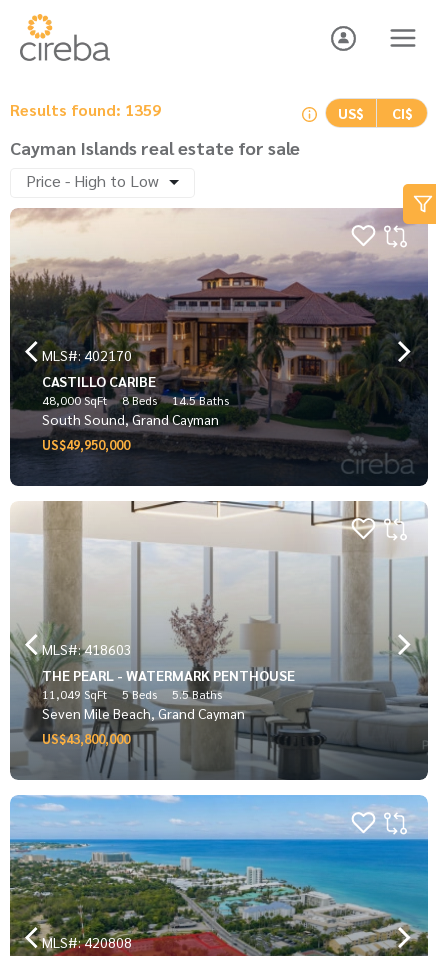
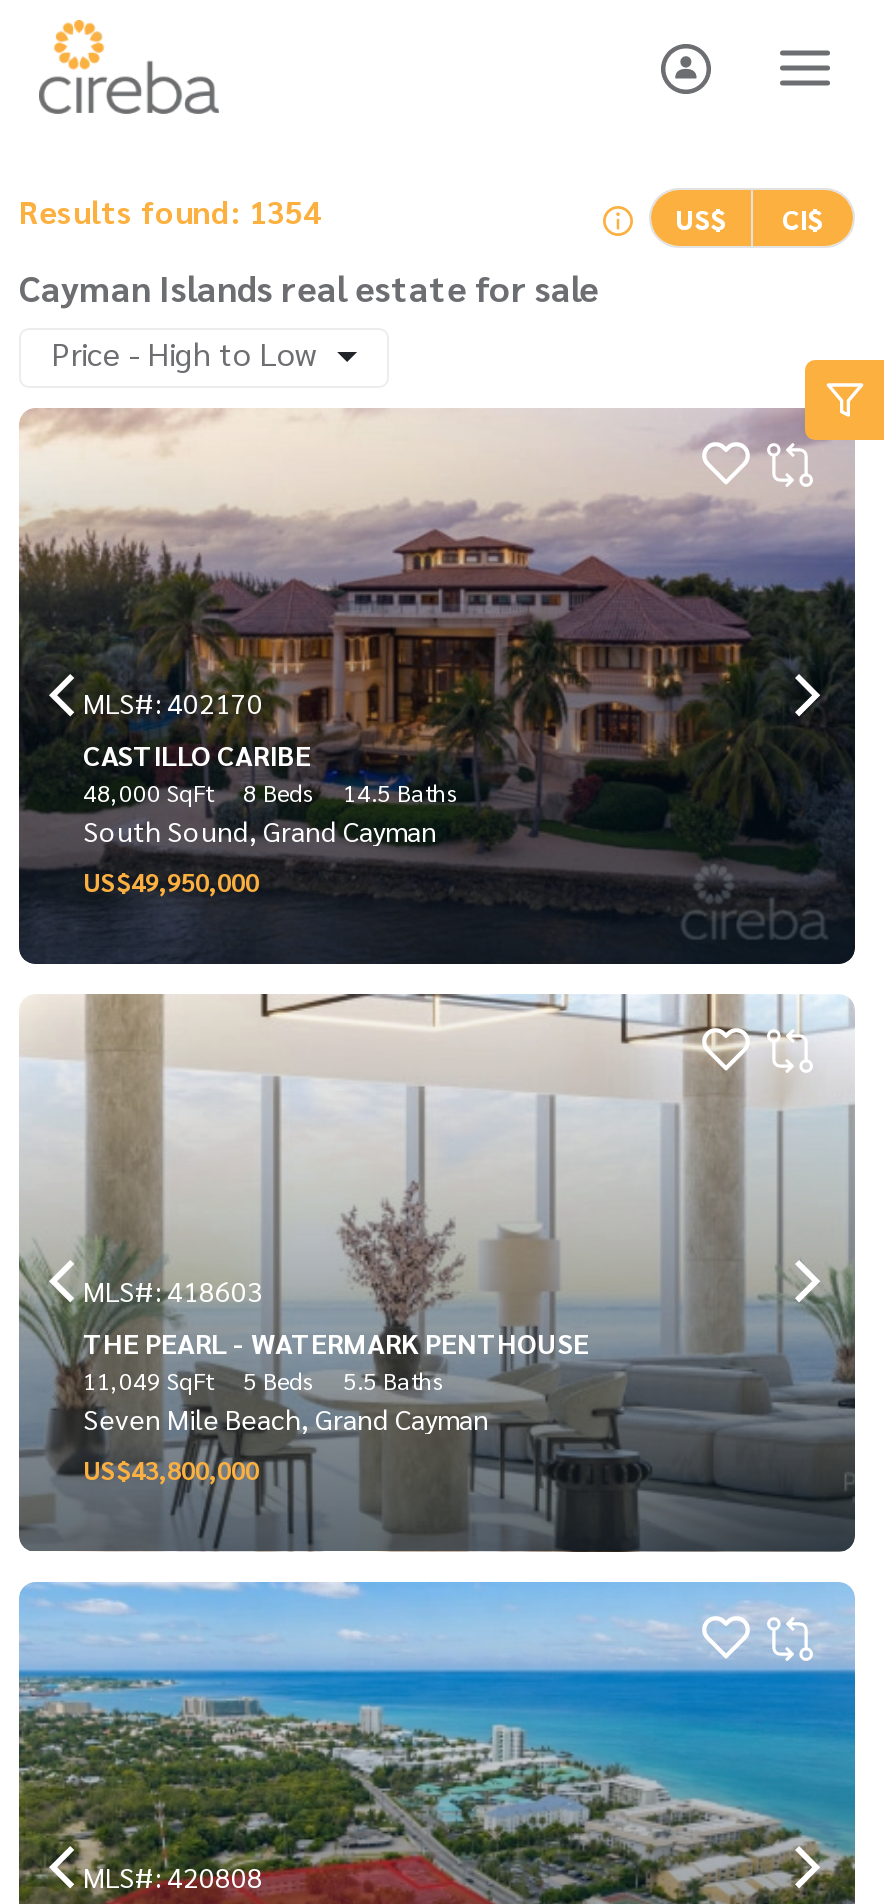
- Results found: 1359
+ Results found: 1354
